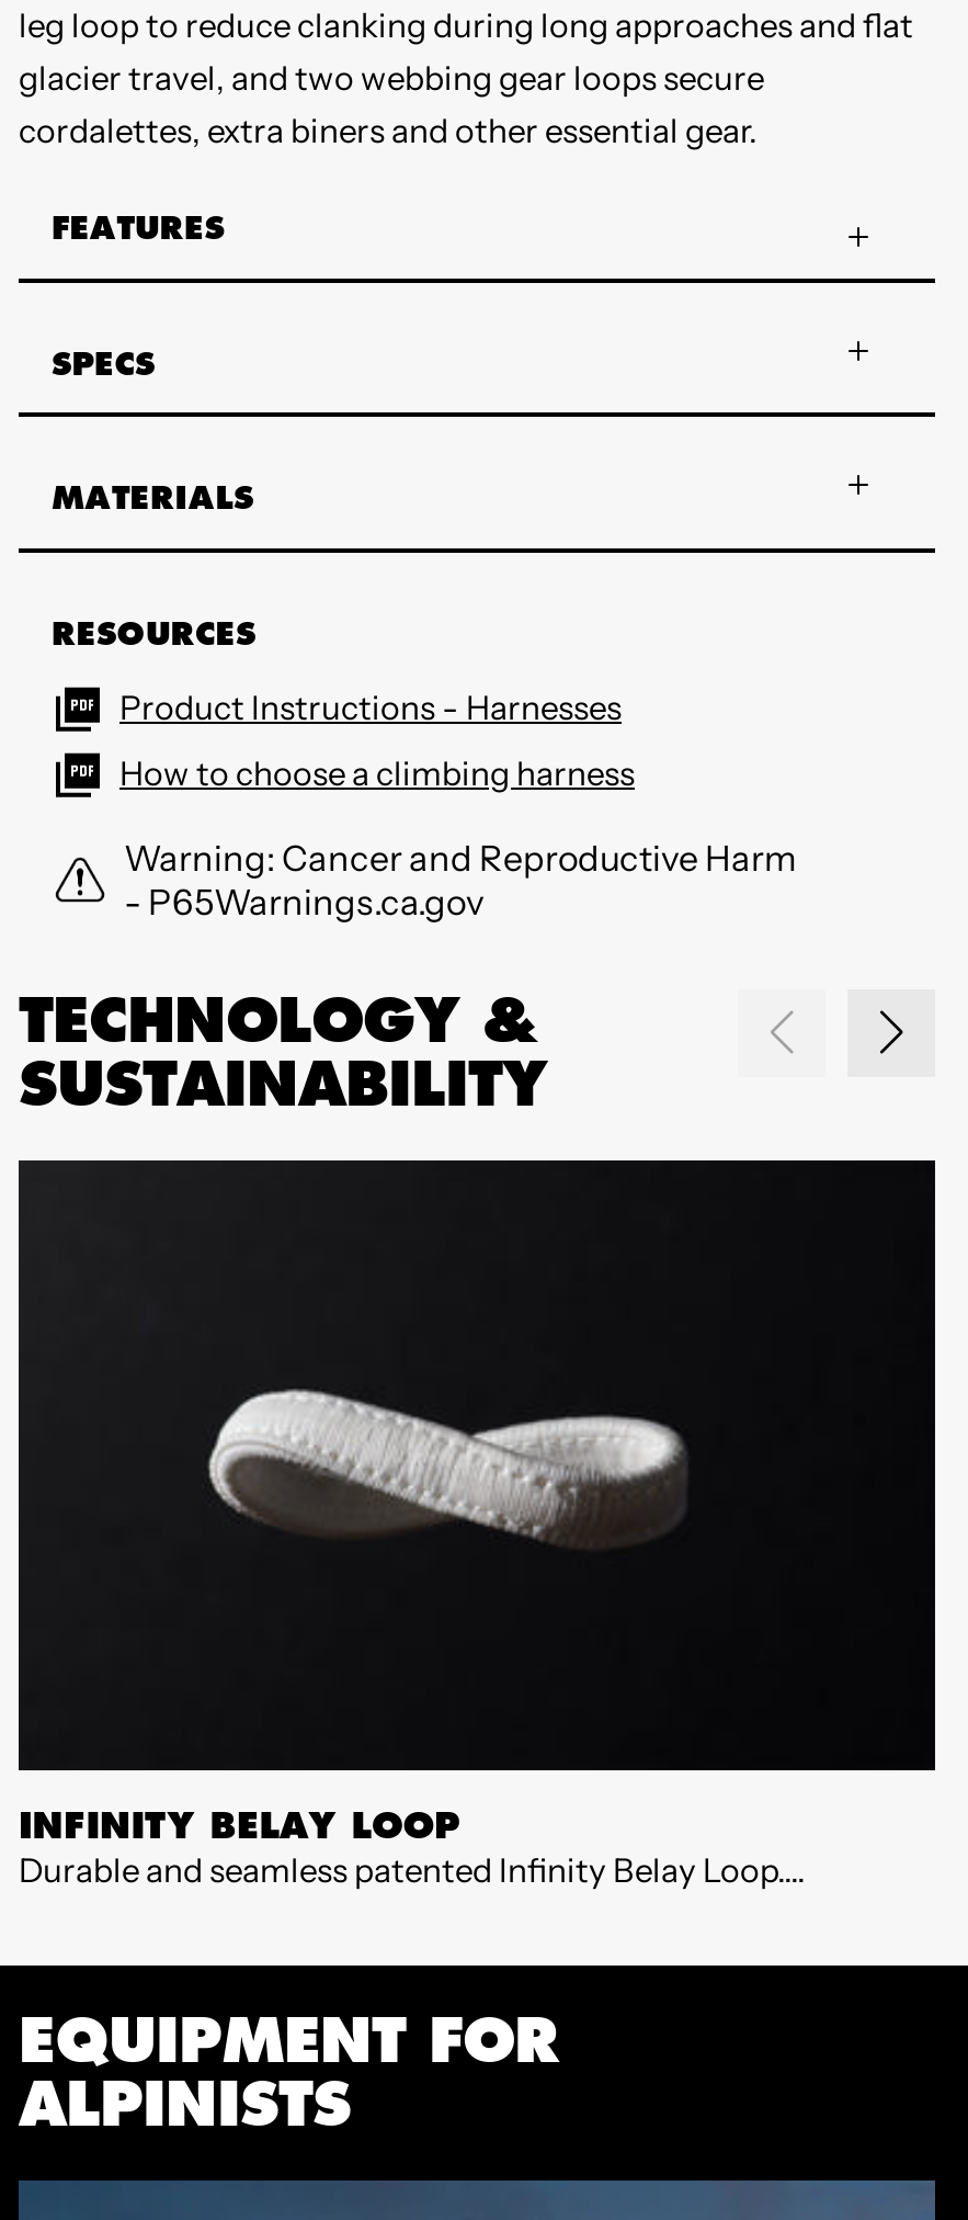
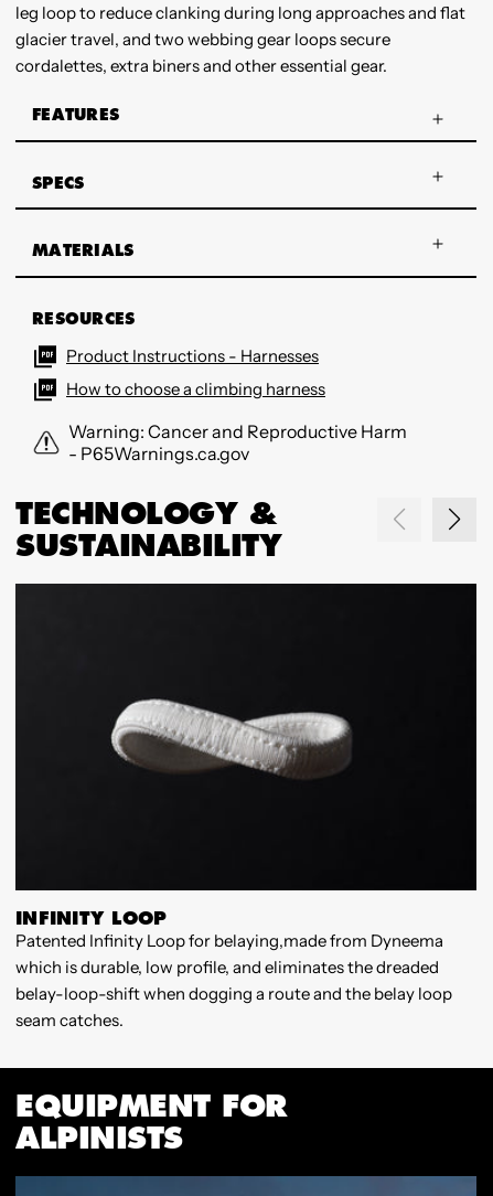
- INFINITY BELAY LOOP
- Durable and seamless patented Infinity Belay Loop....
+ INFINITY LOOP
+ Patented Infinity Loop for belaying,made from Dyneema
+ which is durable, low profile, and eliminates the dreaded
+ belay-loop-shift when dogging a route and the belay loop
+ seam catches.
